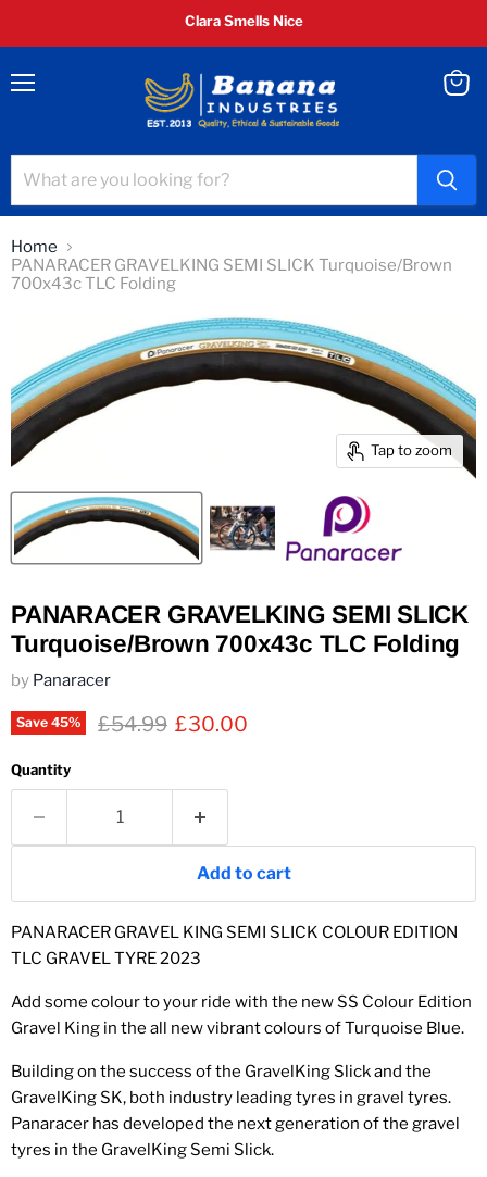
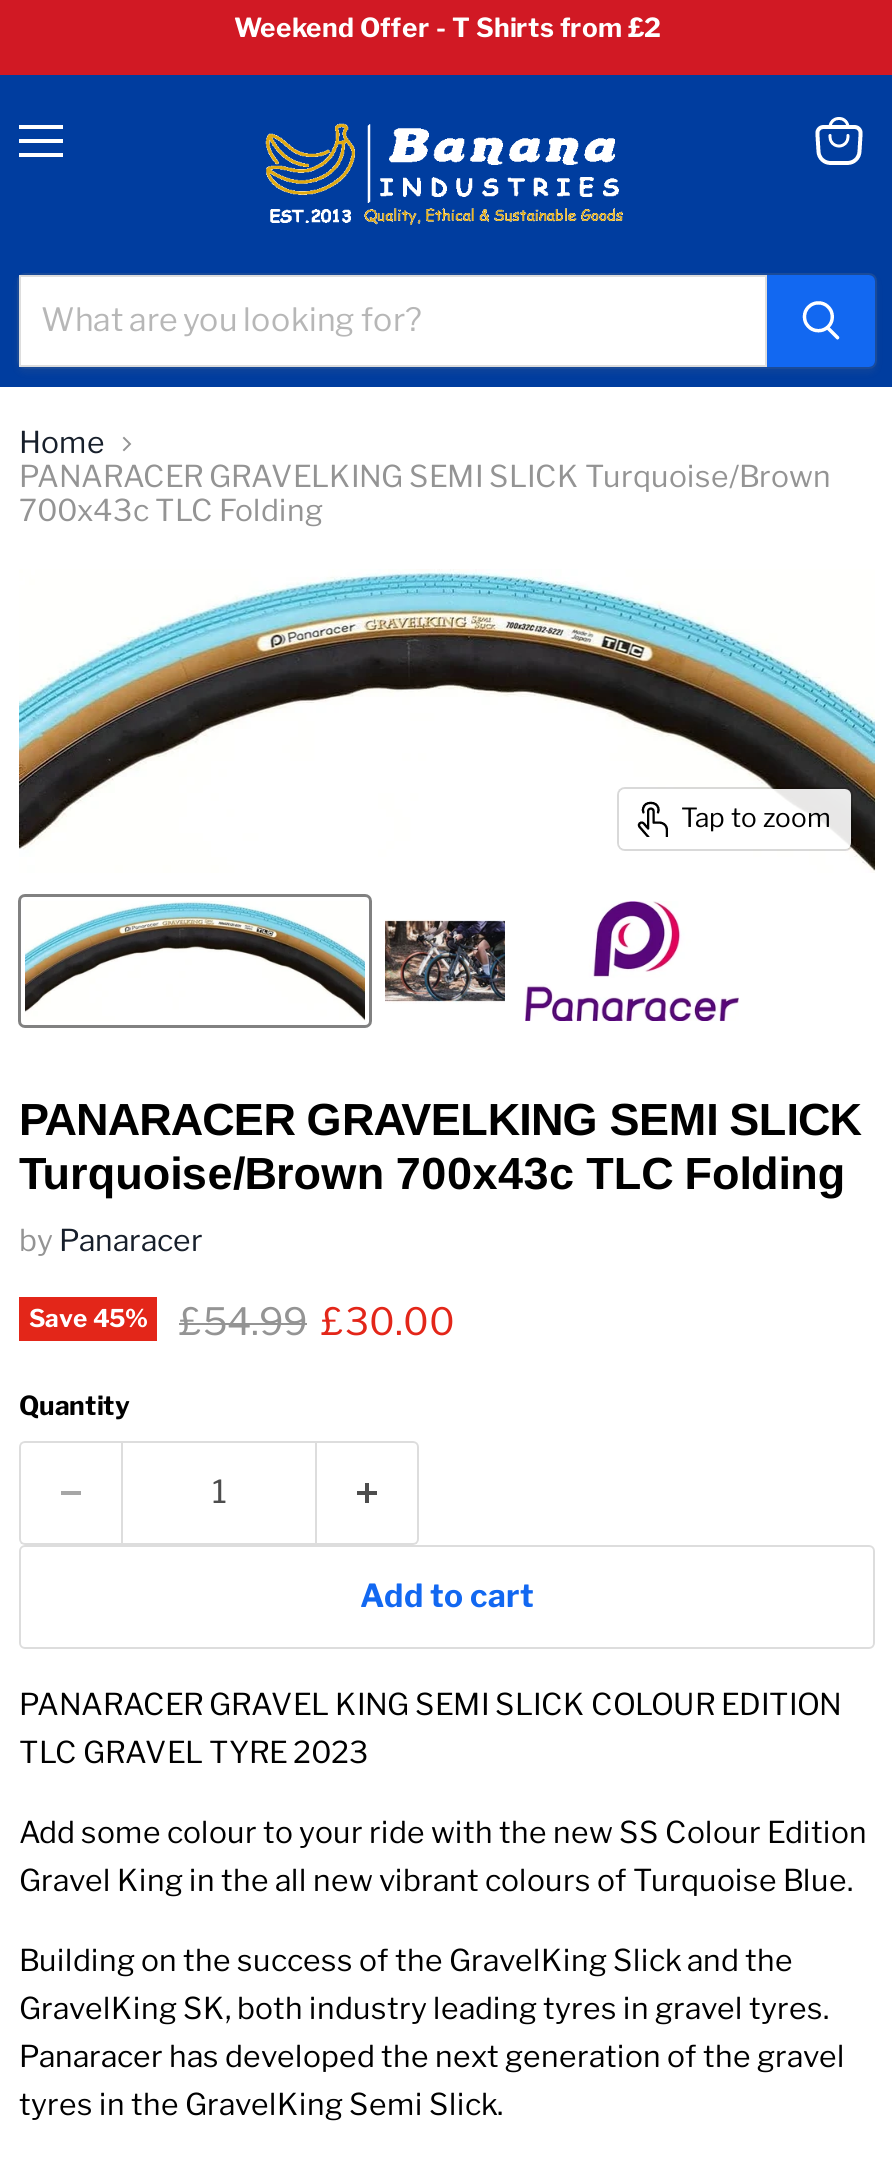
- Clara Smells Nice
+ Weekend Offer - T Shirts from £2
